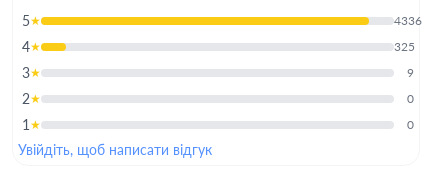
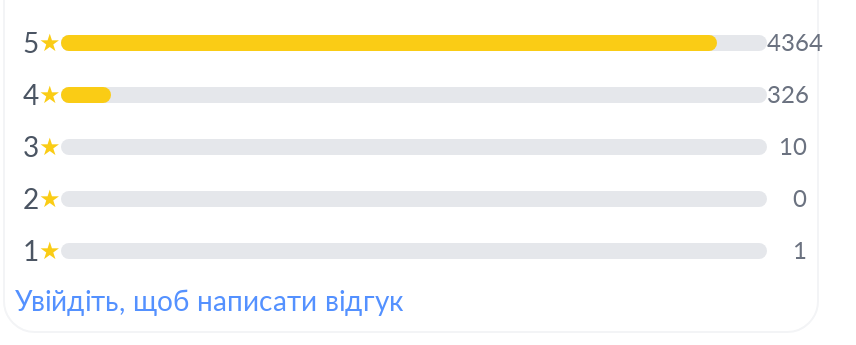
- 4336
+ 4364

- 325
+ 326

- 9
+ 10

- 0
+ 1
